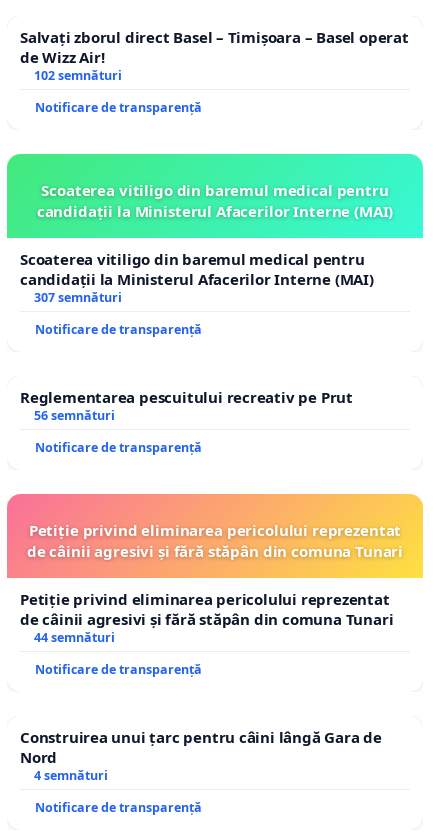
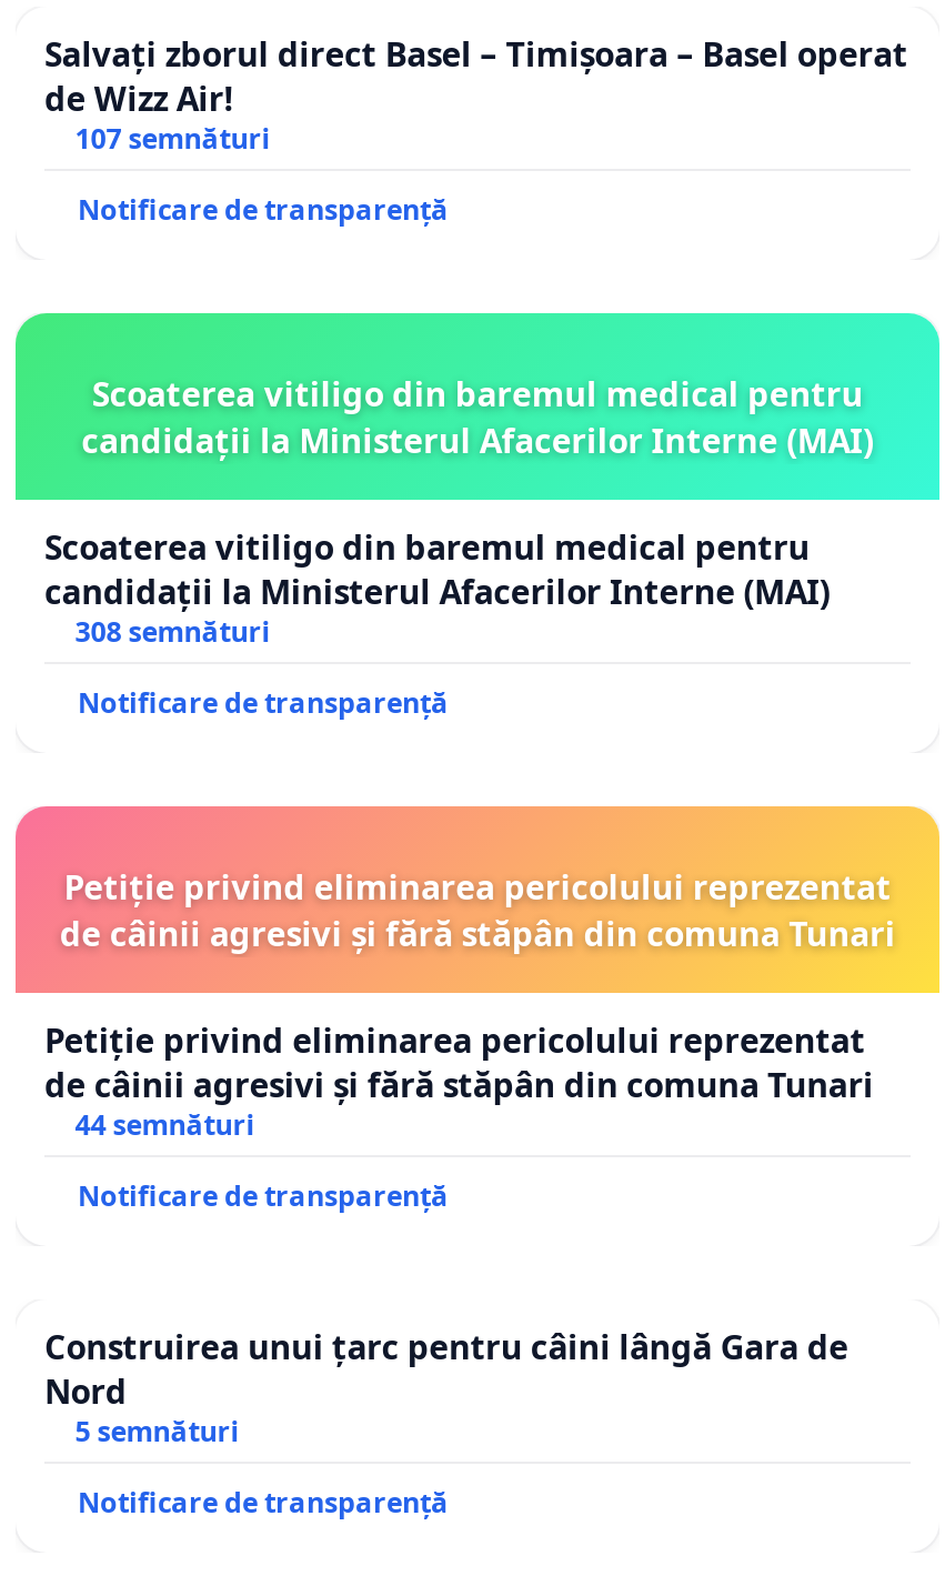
- 102 semnături
+ 107 semnături

- 307 semnături
- Notificare de transparență
- Reglementarea pescuitului recreativ pe Prut
- 56 semnături
+ 308 semnături

- 4 semnături
+ 5 semnături
